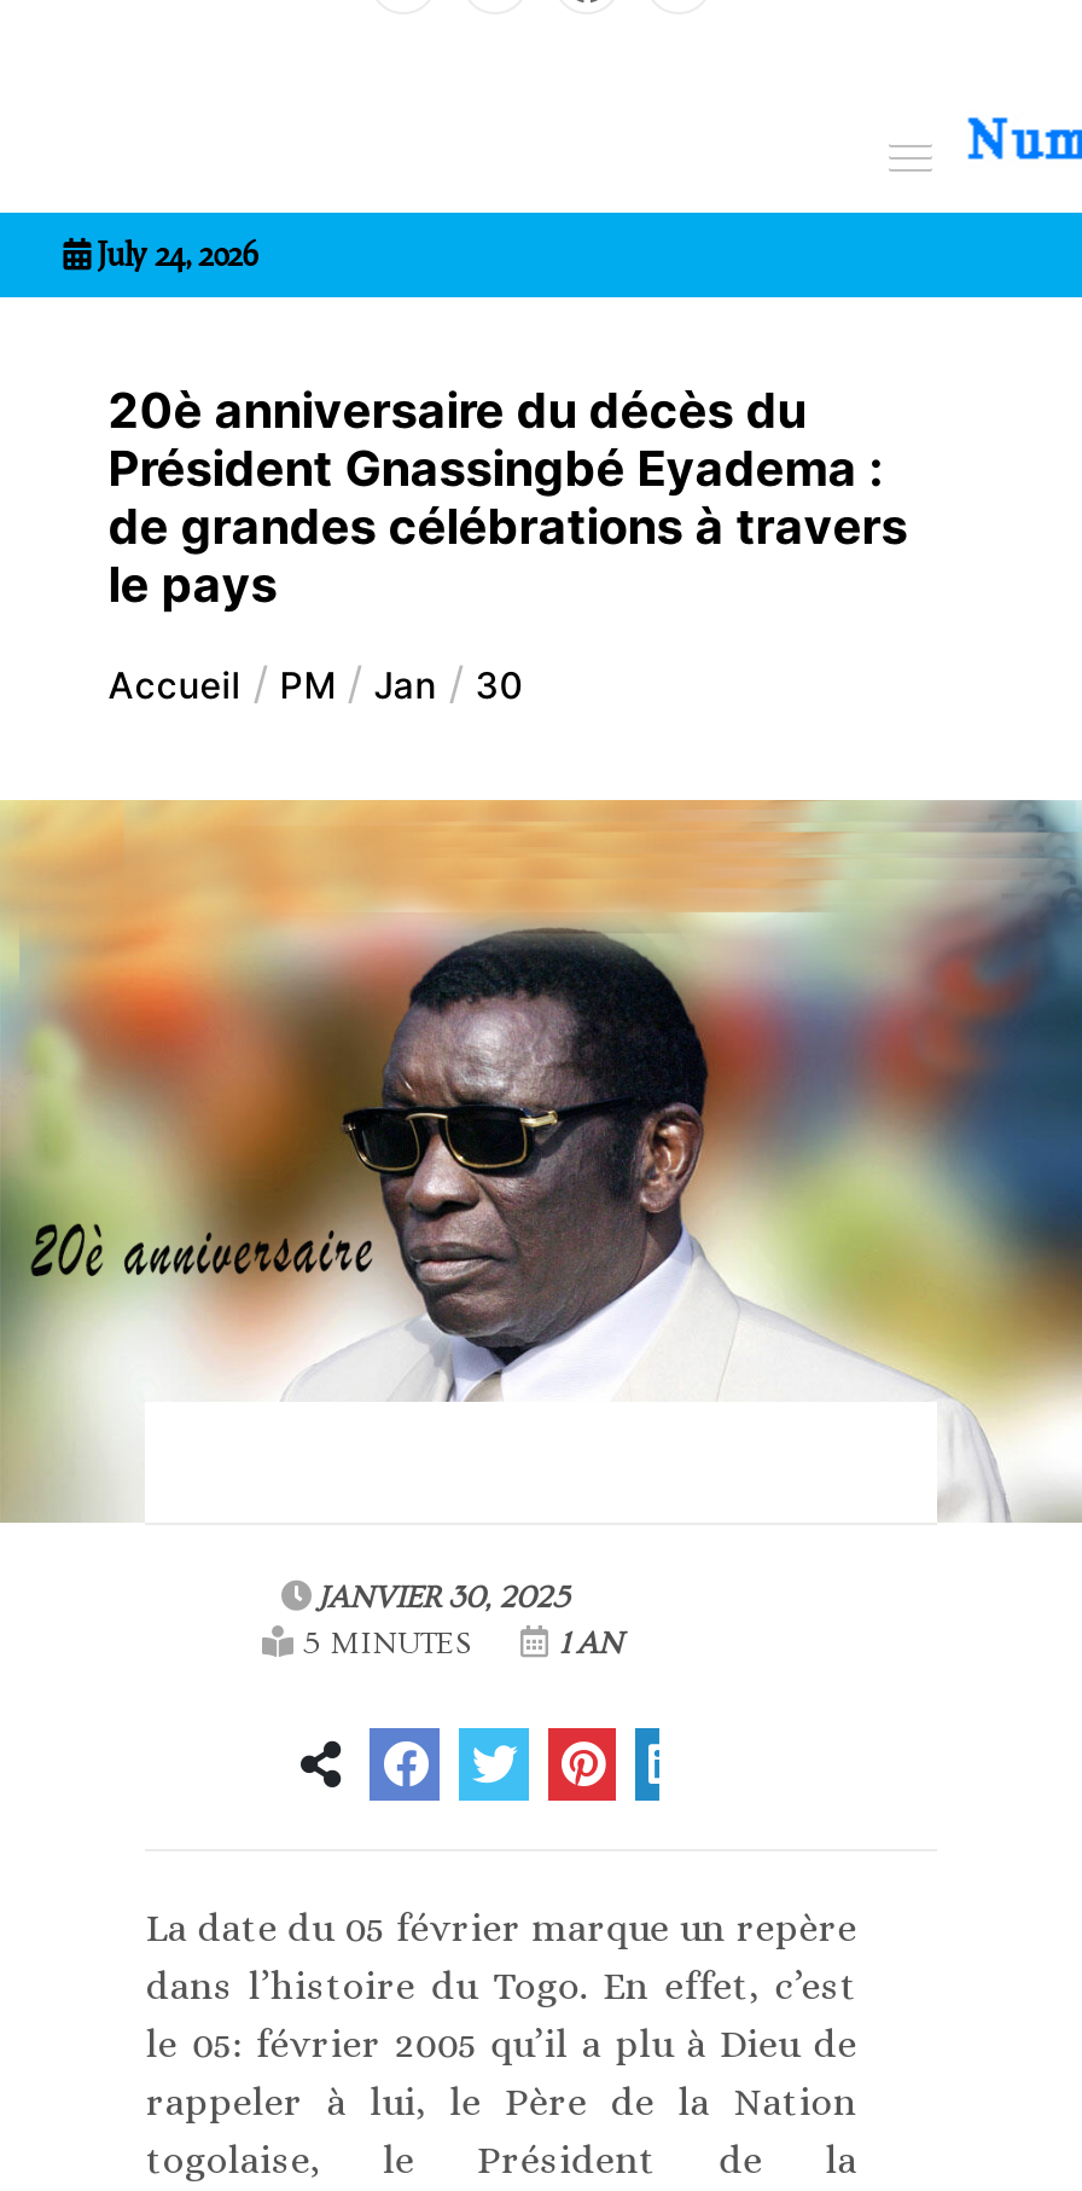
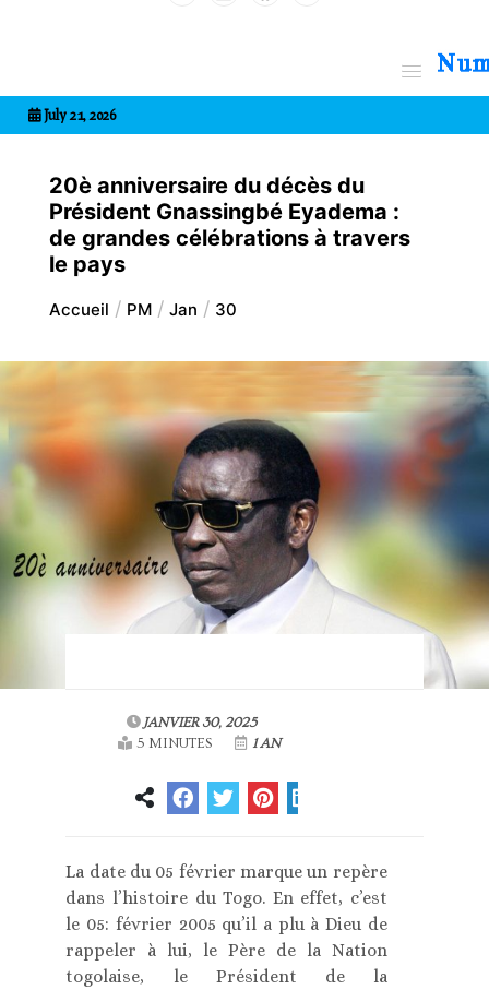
- July 24, 2026
+ July 21, 2026
